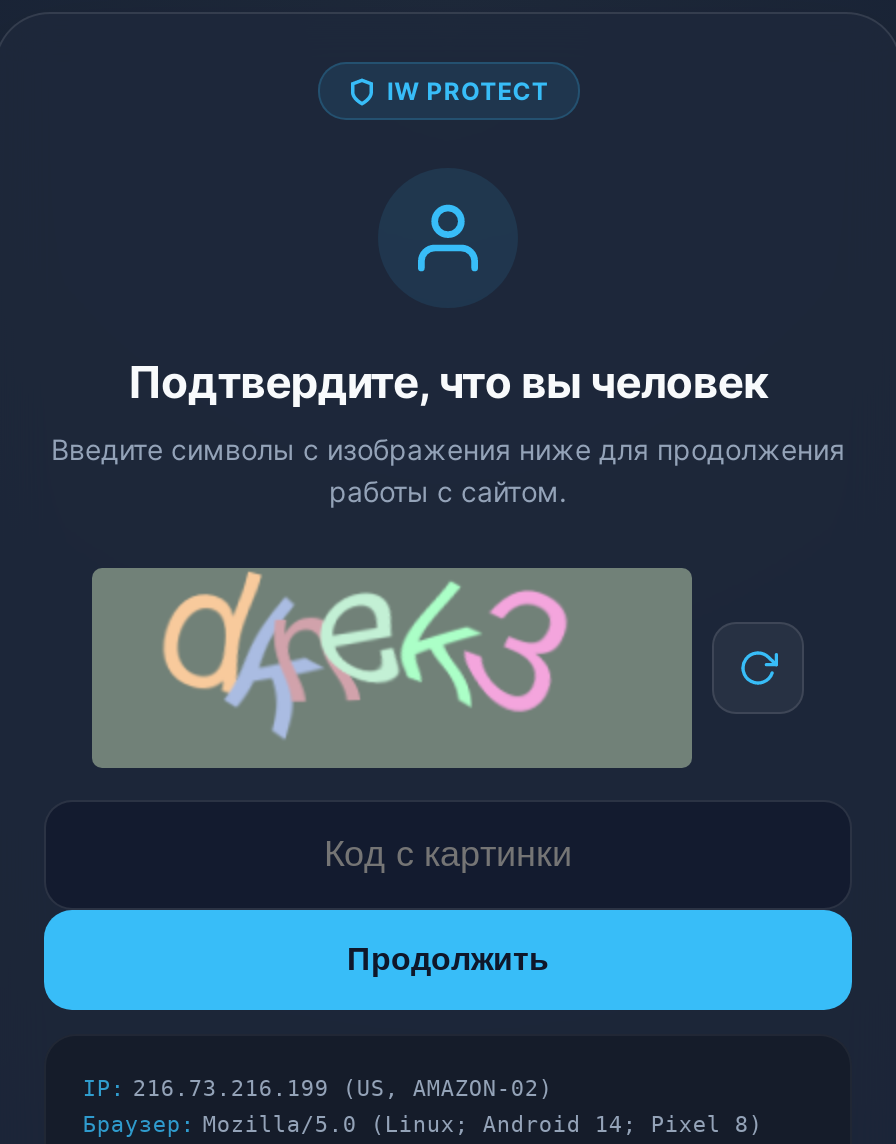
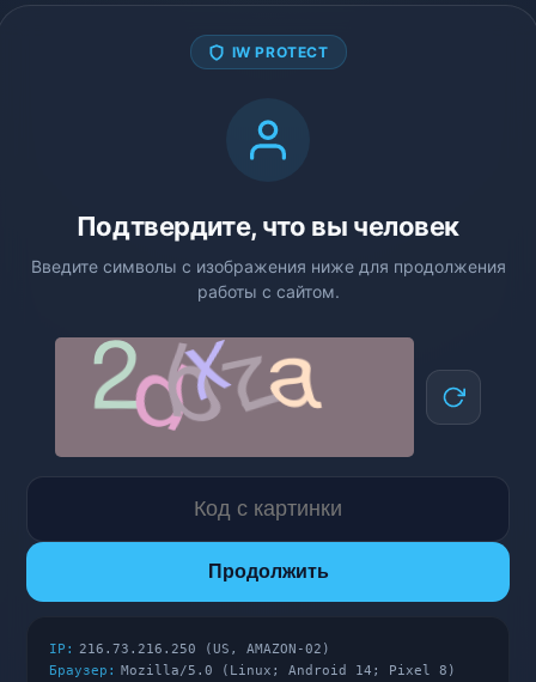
- [image]
+ [image]

- IP: 216.73.216.199 (US, AMAZON-02)
+ IP: 216.73.216.250 (US, AMAZON-02)
